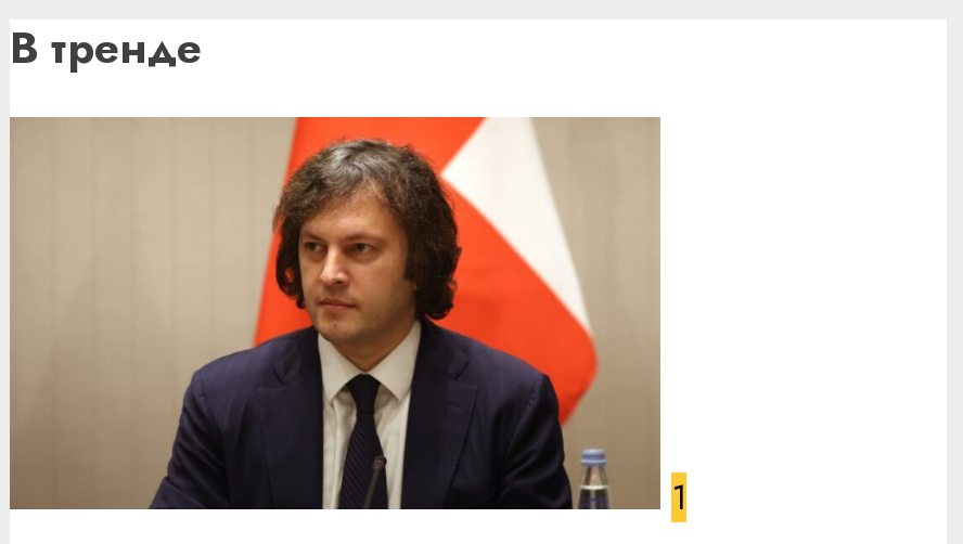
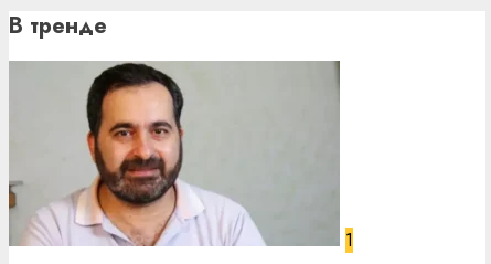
- [image]
+ [image]
